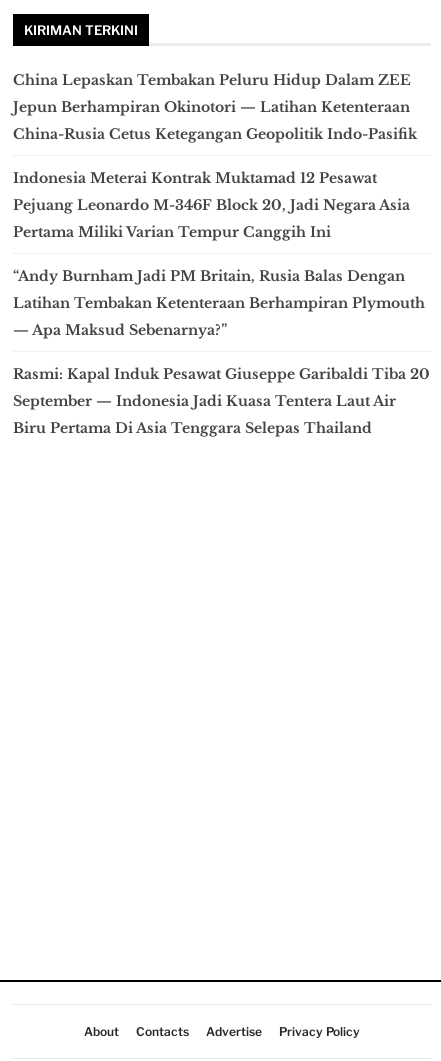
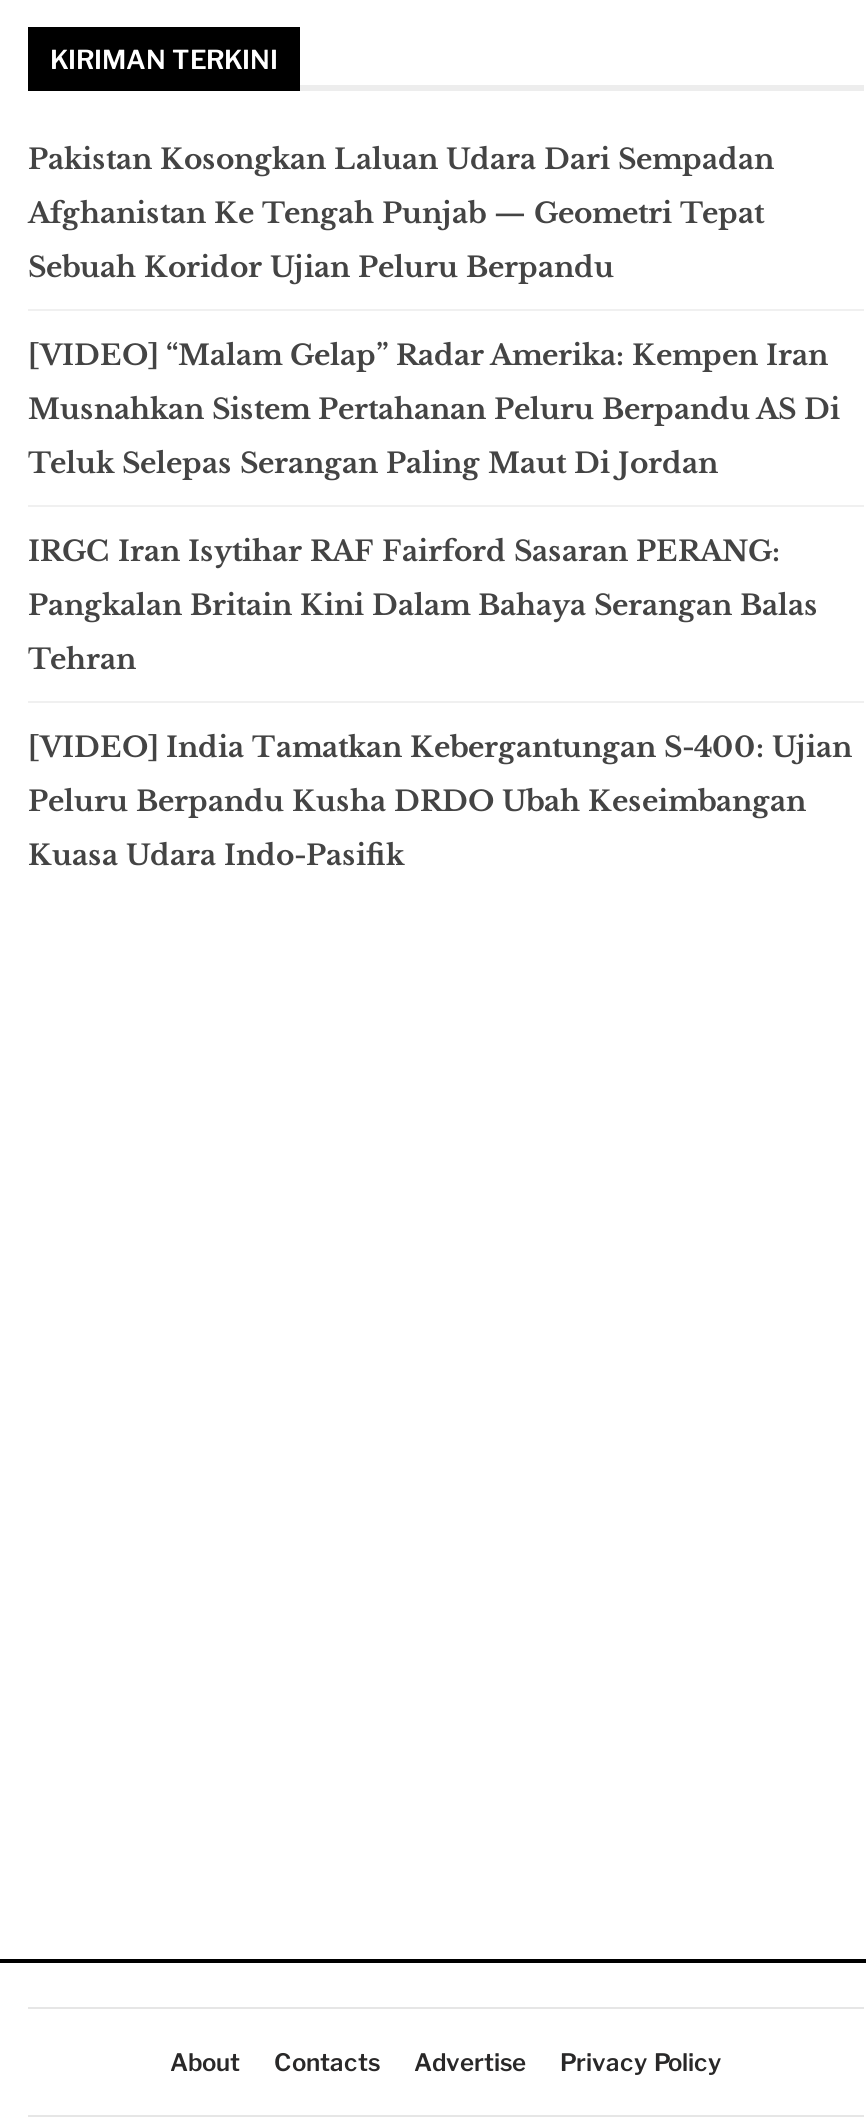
- China Lepaskan Tembakan Peluru Hidup Dalam ZEE
+ Pakistan Kosongkan Laluan Udara Dari Sempadan

- Jepun Berhampiran Okinotori — Latihan Ketenteraan
+ Afghanistan Ke Tengah Punjab — Geometri Tepat

- China-Rusia Cetus Ketegangan Geopolitik Indo-Pasifik
+ Sebuah Koridor Ujian Peluru Berpandu

- Indonesia Meterai Kontrak Muktamad 12 Pesawat
+ [VIDEO] “Malam Gelap” Radar Amerika: Kempen Iran

- Pejuang Leonardo M-346F Block 20, Jadi Negara Asia
+ Musnahkan Sistem Pertahanan Peluru Berpandu AS Di

- Pertama Miliki Varian Tempur Canggih Ini
+ Teluk Selepas Serangan Paling Maut Di Jordan

- “Andy Burnham Jadi PM Britain, Rusia Balas Dengan
+ IRGC Iran Isytihar RAF Fairford Sasaran PERANG:

- Latihan Tembakan Ketenteraan Berhampiran Plymouth
+ Pangkalan Britain Kini Dalam Bahaya Serangan Balas

- — Apa Maksud Sebenarnya?”
+ Tehran

- Rasmi: Kapal Induk Pesawat Giuseppe Garibaldi Tiba 20
+ [VIDEO] India Tamatkan Kebergantungan S-400: Ujian

- September — Indonesia Jadi Kuasa Tentera Laut Air
+ Peluru Berpandu Kusha DRDO Ubah Keseimbangan

- Biru Pertama Di Asia Tenggara Selepas Thailand
+ Kuasa Udara Indo-Pasifik
